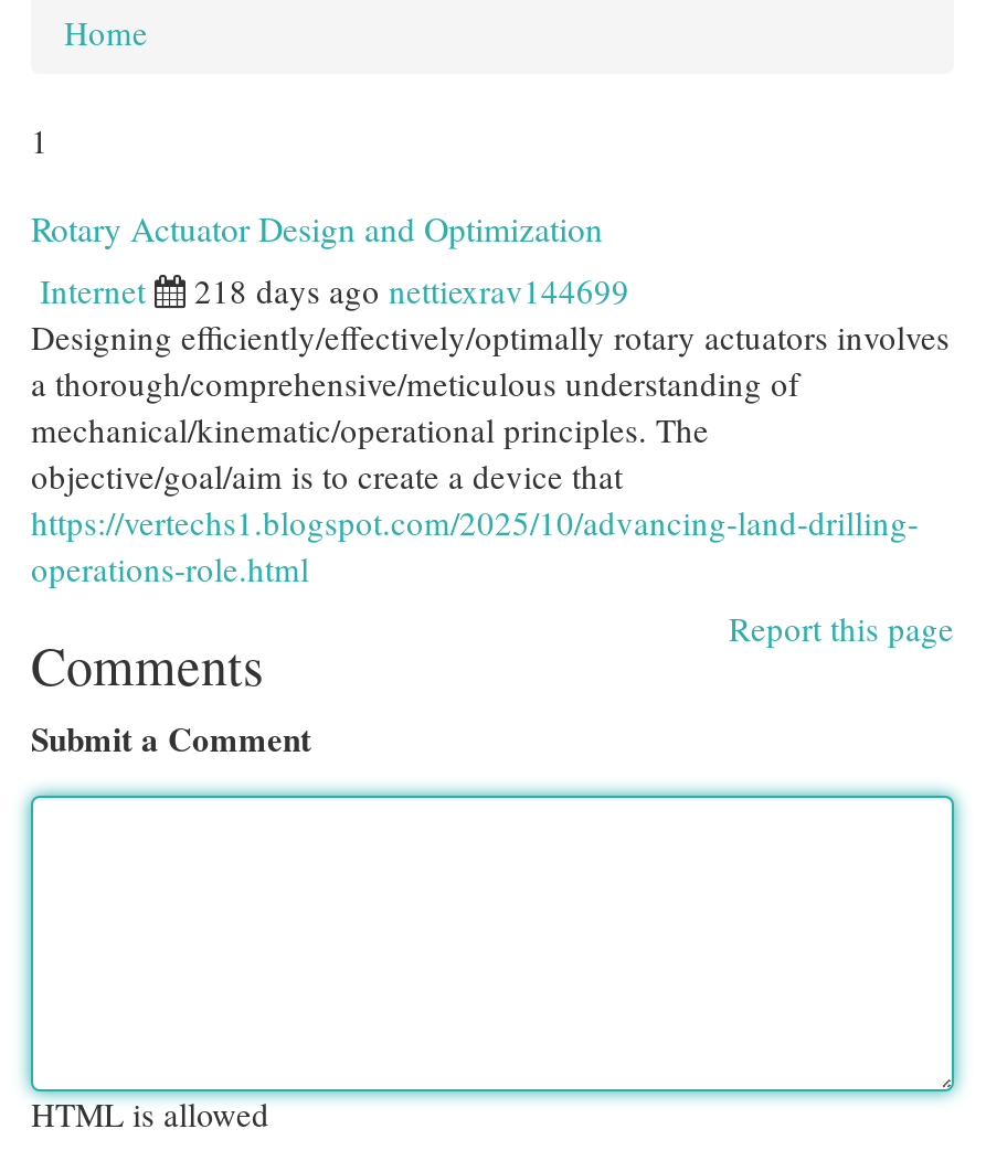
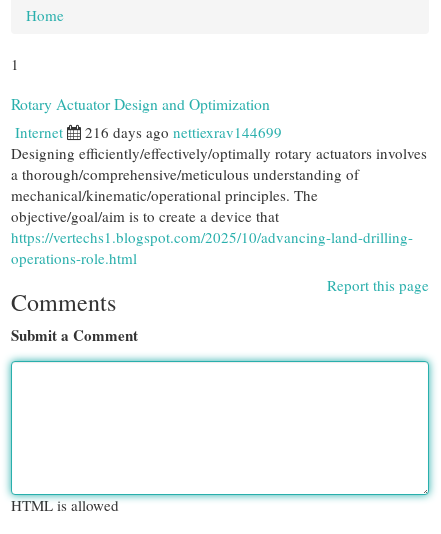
- 218 days ago nettiexrav144699
+ 216 days ago nettiexrav144699
